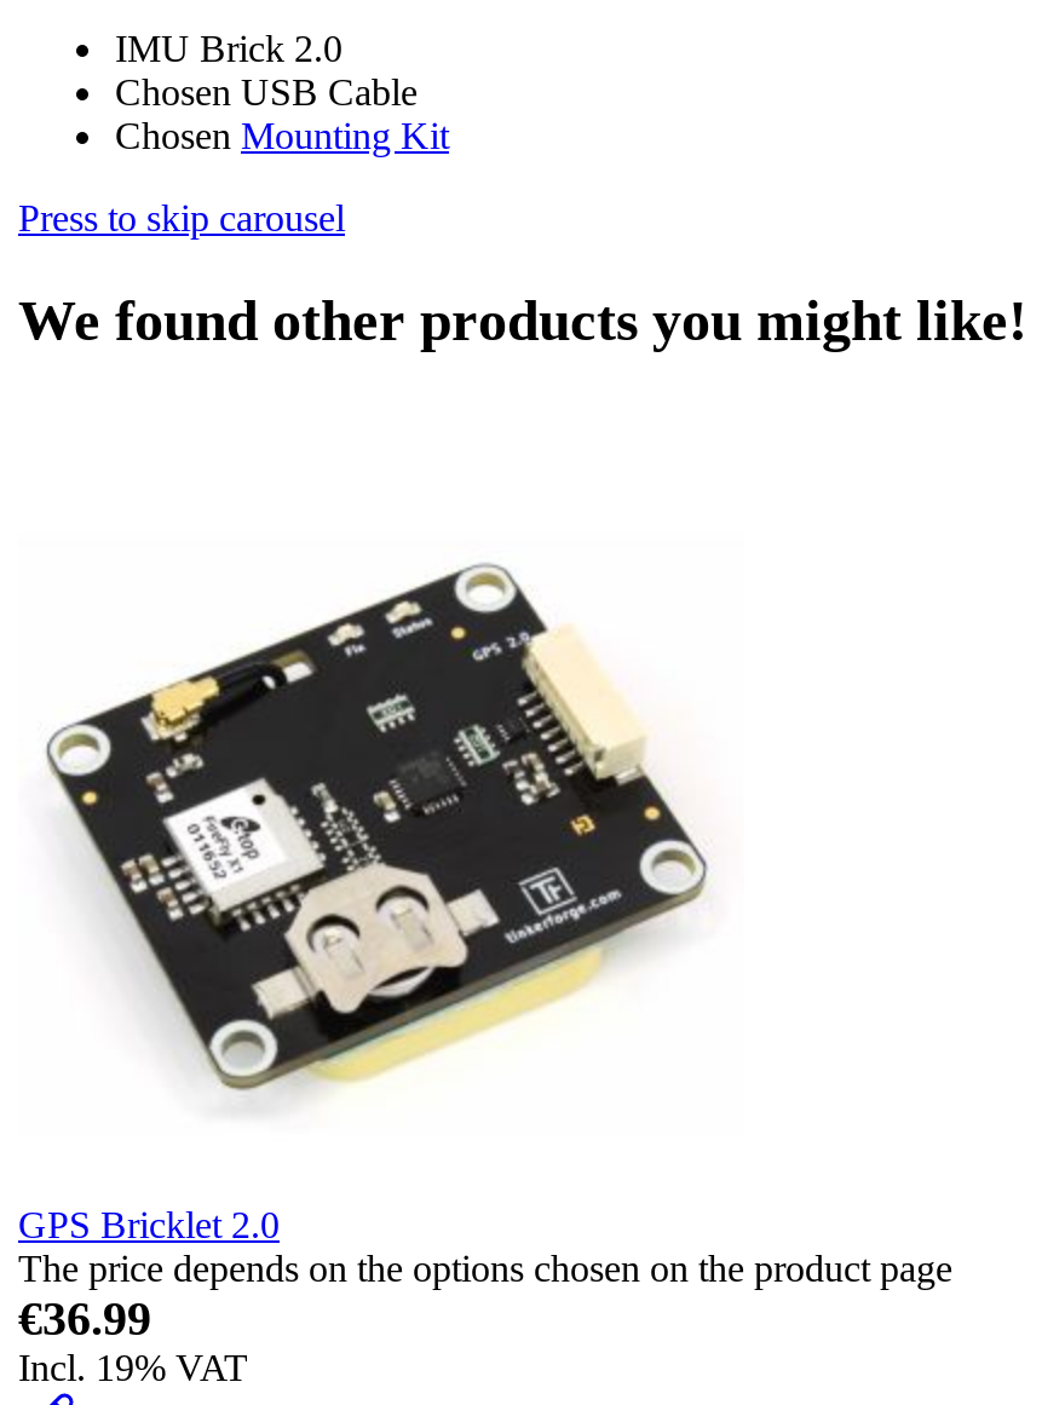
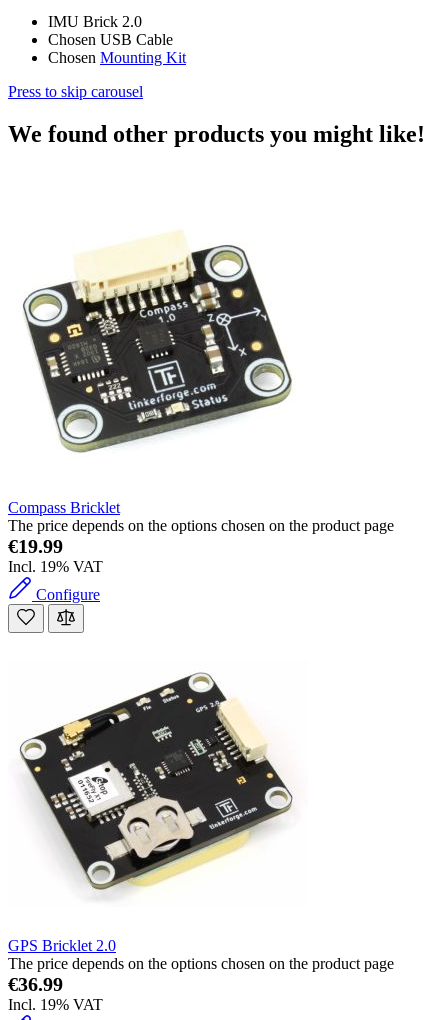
+ Compass Bricklet
+ The price depends on the options chosen on the product page
+ €19.99
+ Incl. 19% VAT
+ Configure

+ [image]
